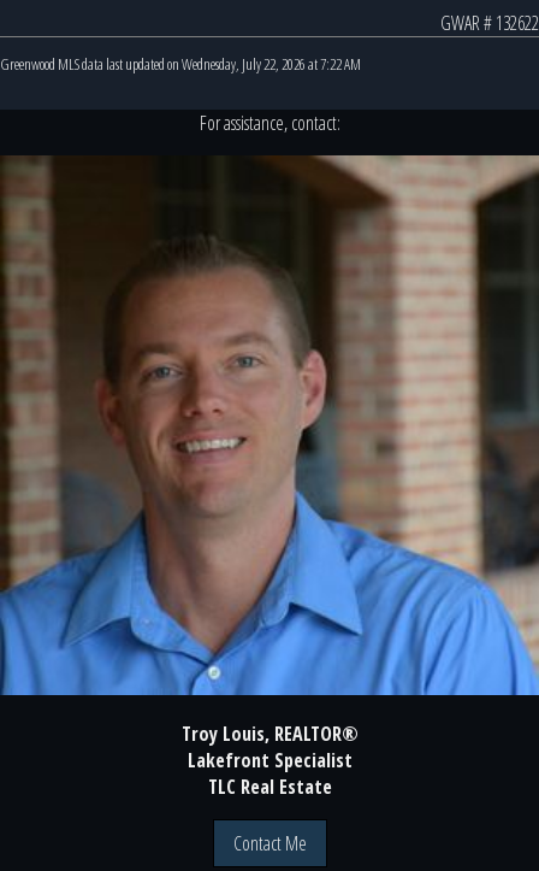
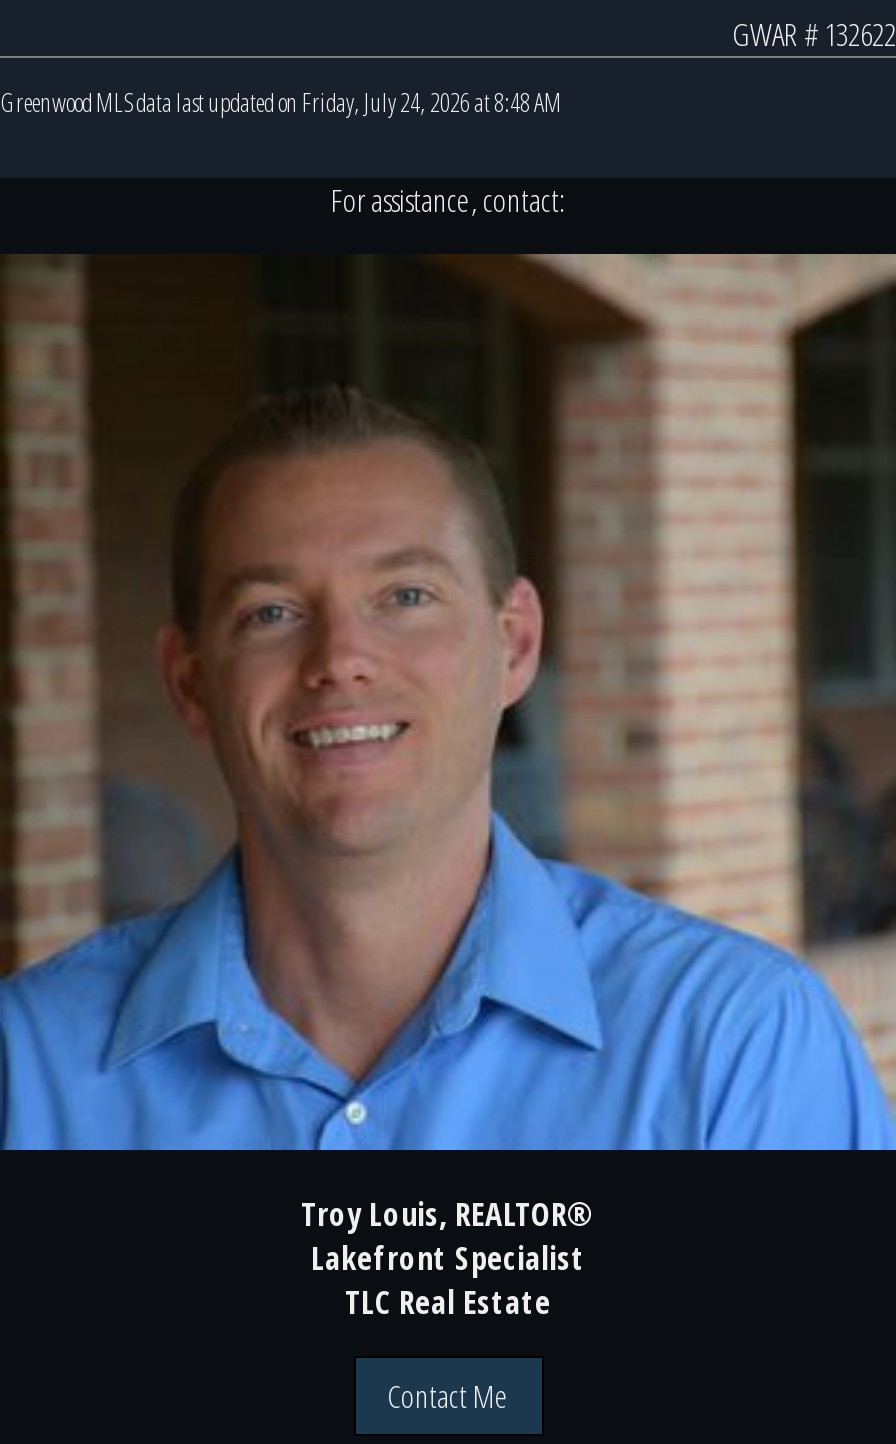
- Greenwood MLS data last updated on Wednesday, July 22, 2026 at 7:22 AM
+ Greenwood MLS data last updated on Friday, July 24, 2026 at 8:48 AM
